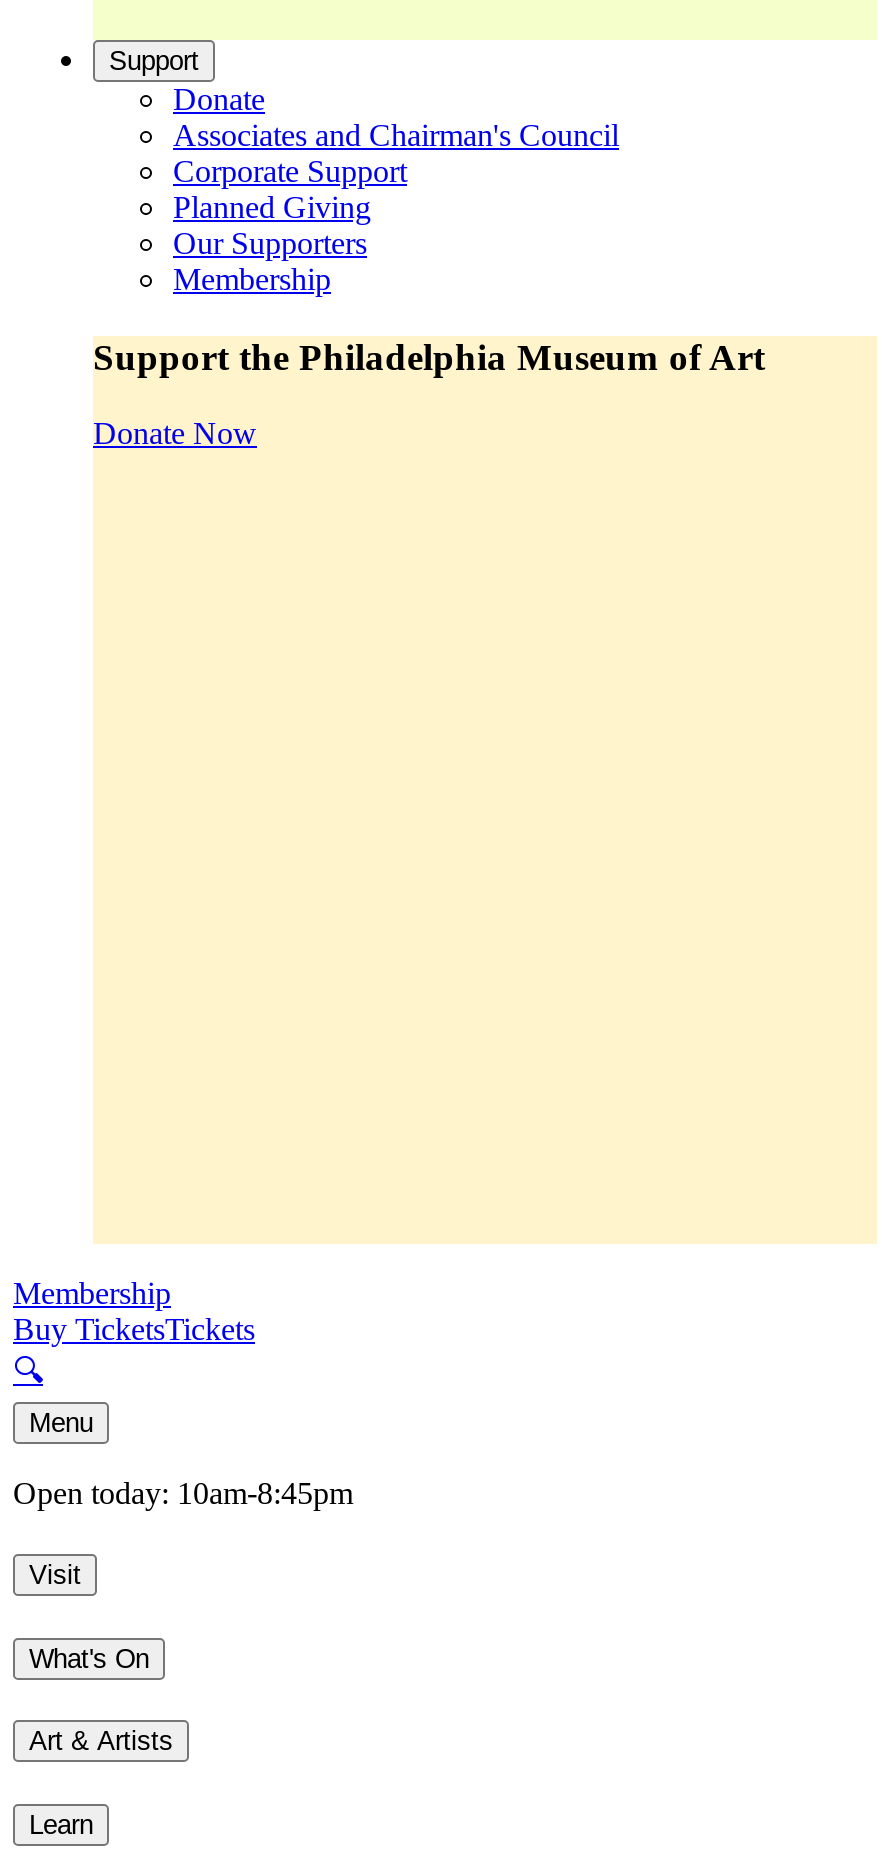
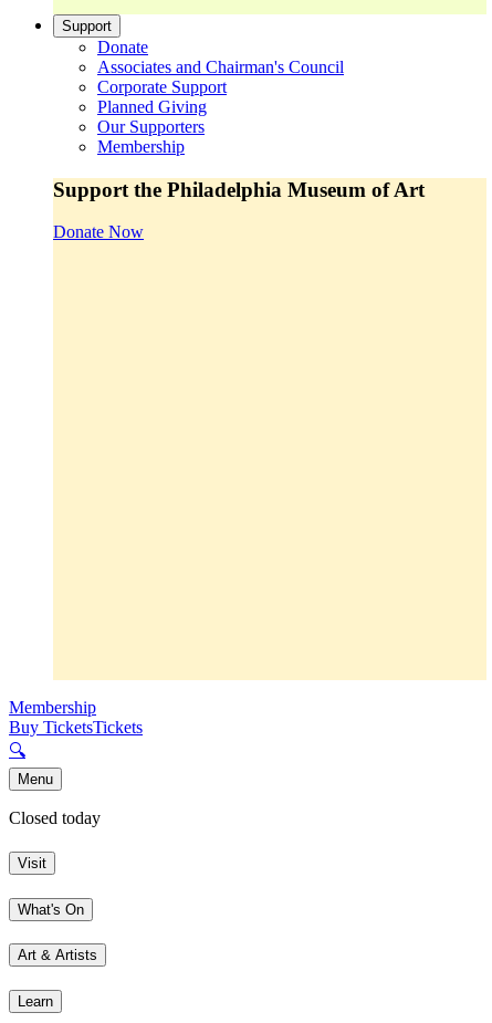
- Open today: 10am-8:45pm
+ Closed today
